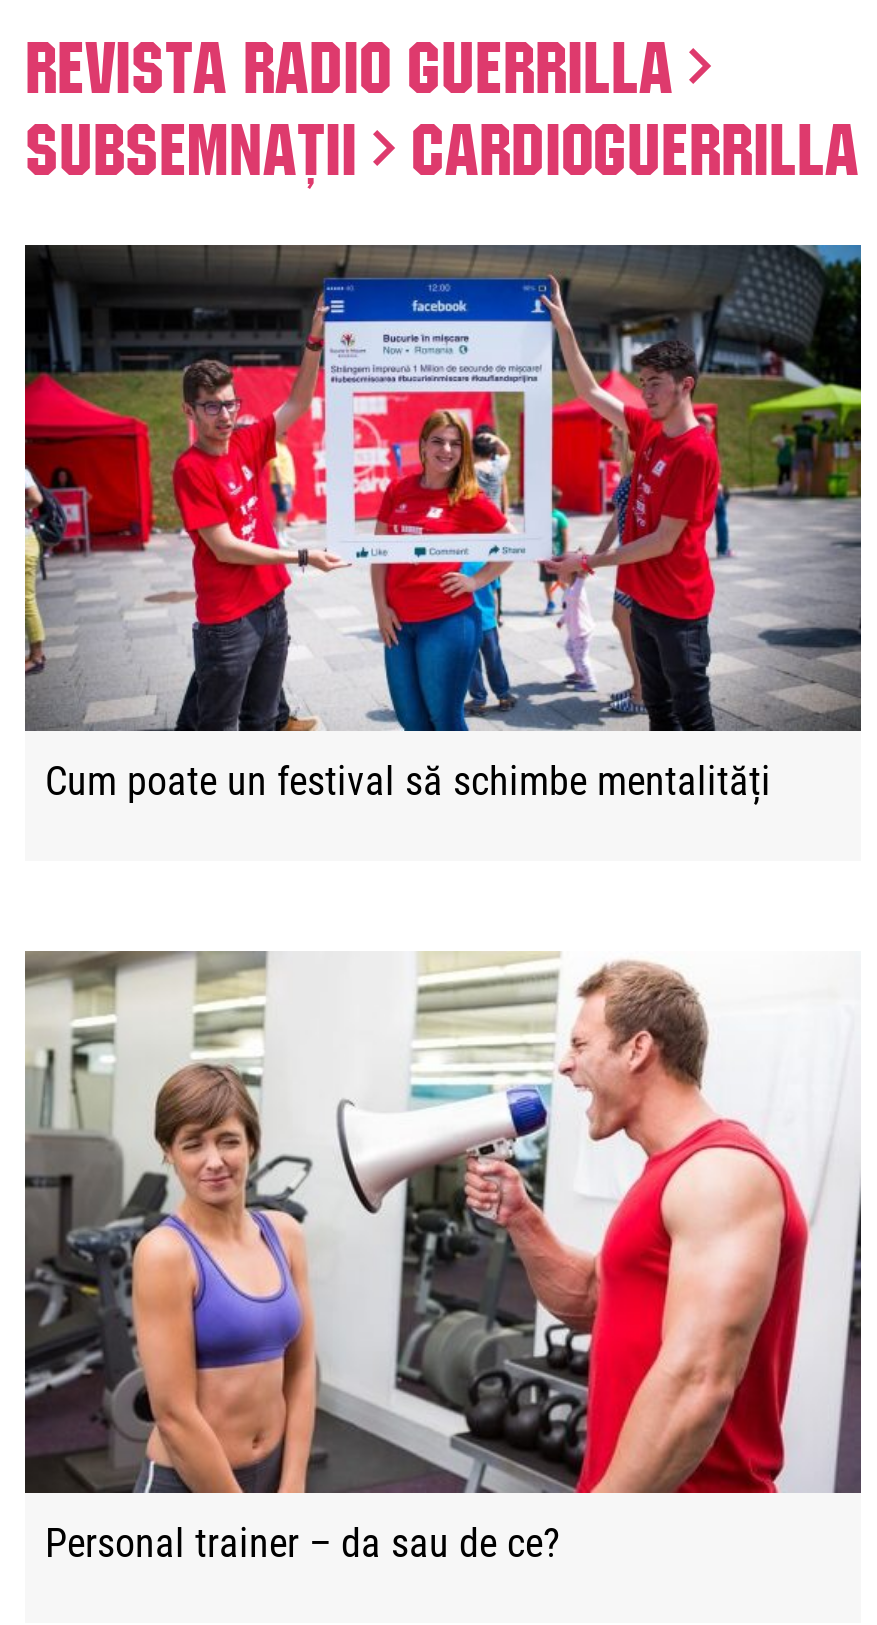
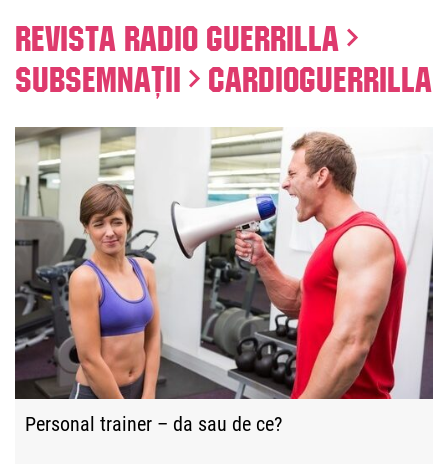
- [image]
- Cum poate un festival să schimbe mentalități
